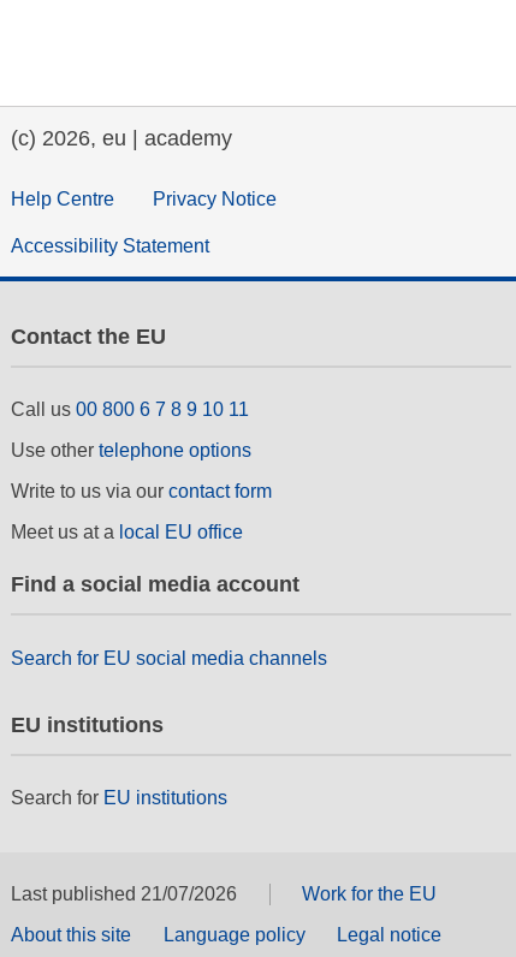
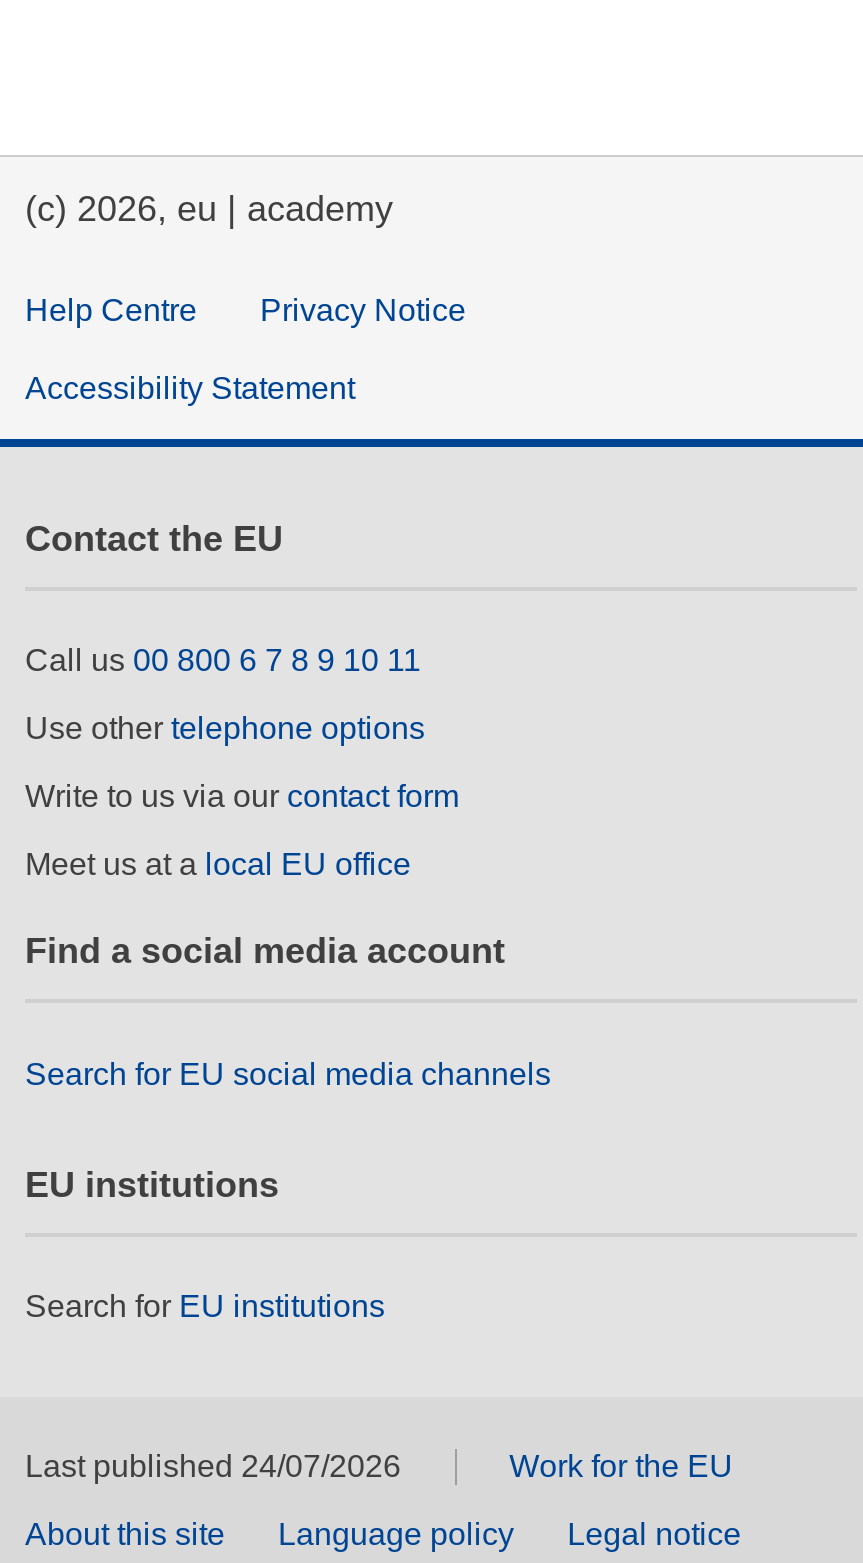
- Last published 21/07/2026
+ Last published 24/07/2026
